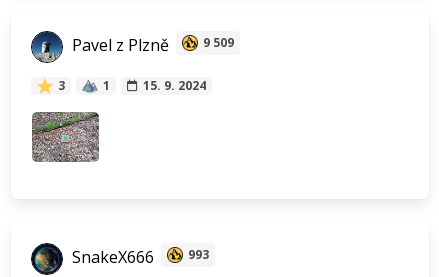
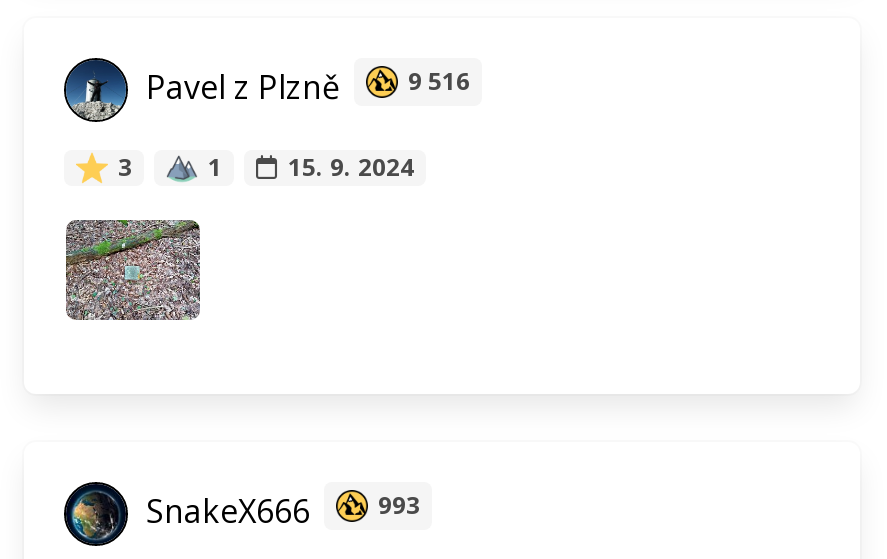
- Pavel z Plzně 9 509
+ Pavel z Plzně 9 516
